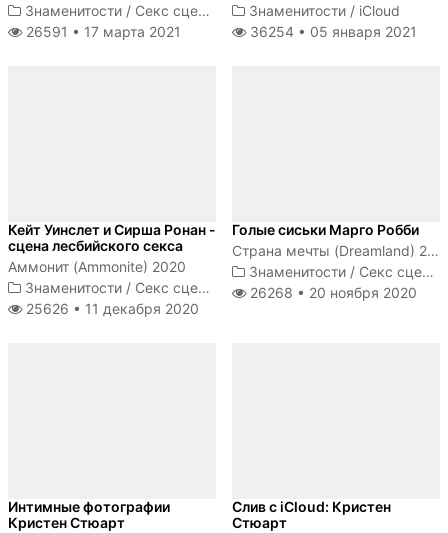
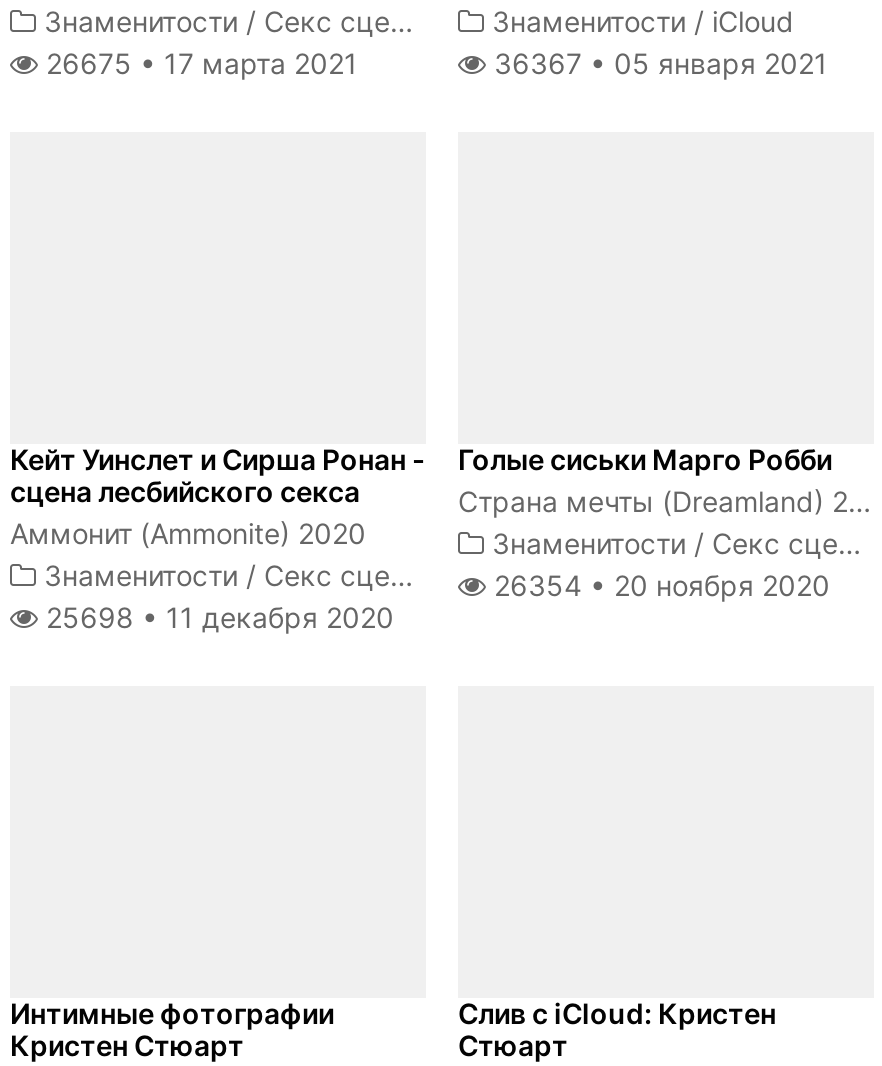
- 26591 • 17 марта 2021
+ 26675 • 17 марта 2021

- 36254 • 05 января 2021
+ 36367 • 05 января 2021

- 26268 • 20 ноября 2020
+ 26354 • 20 ноября 2020

- 25626 • 11 декабря 2020
+ 25698 • 11 декабря 2020
